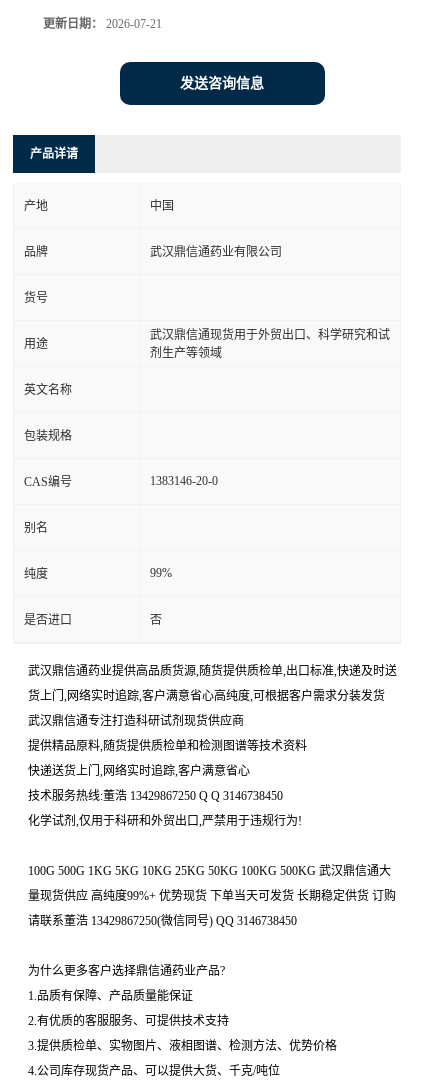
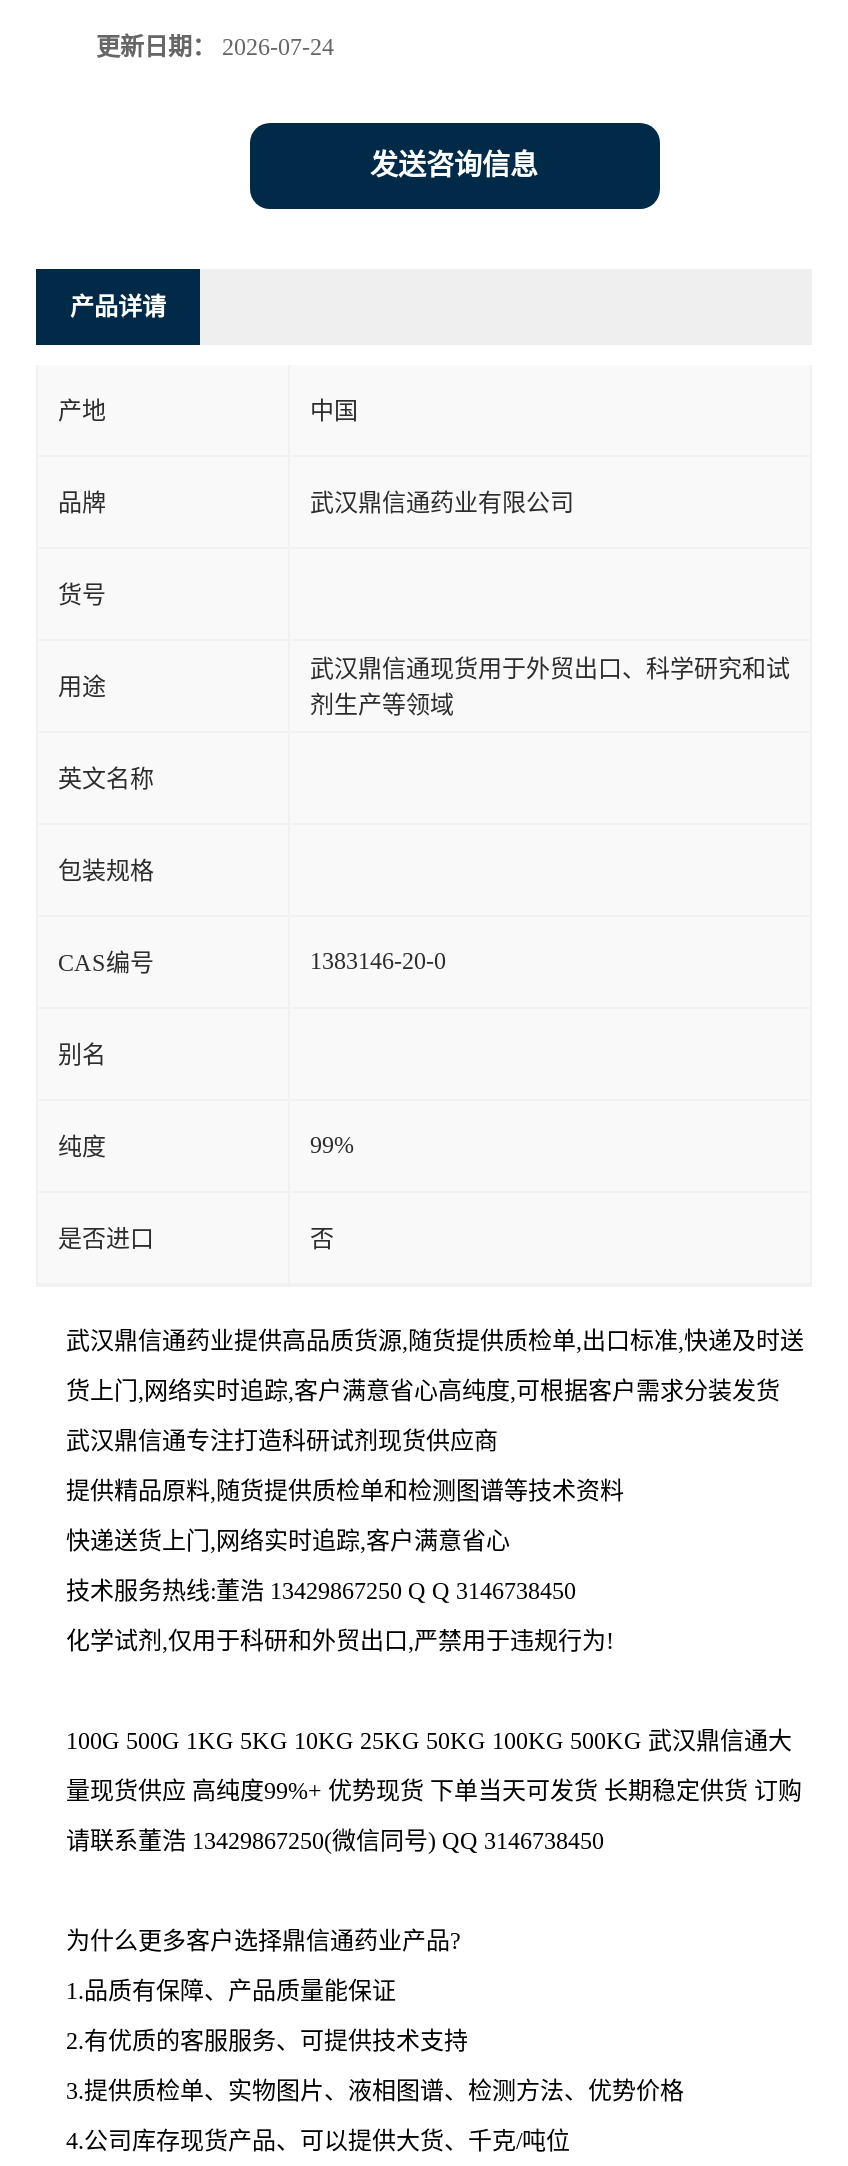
- 更新日期：2026-07-21
+ 更新日期：2026-07-24
